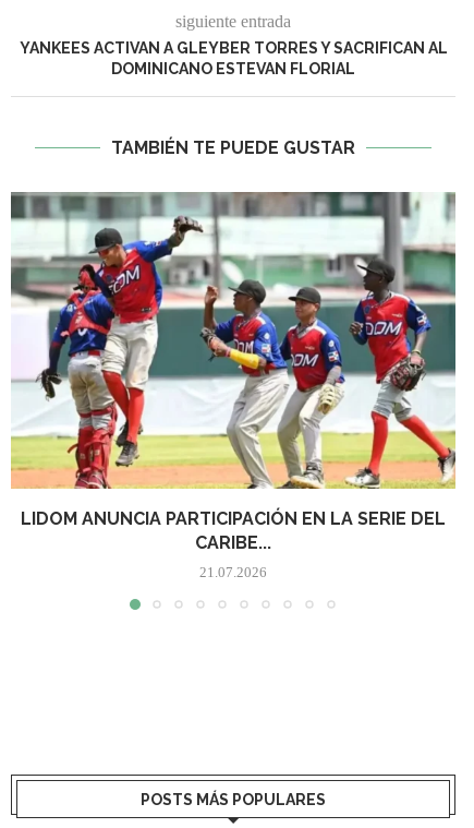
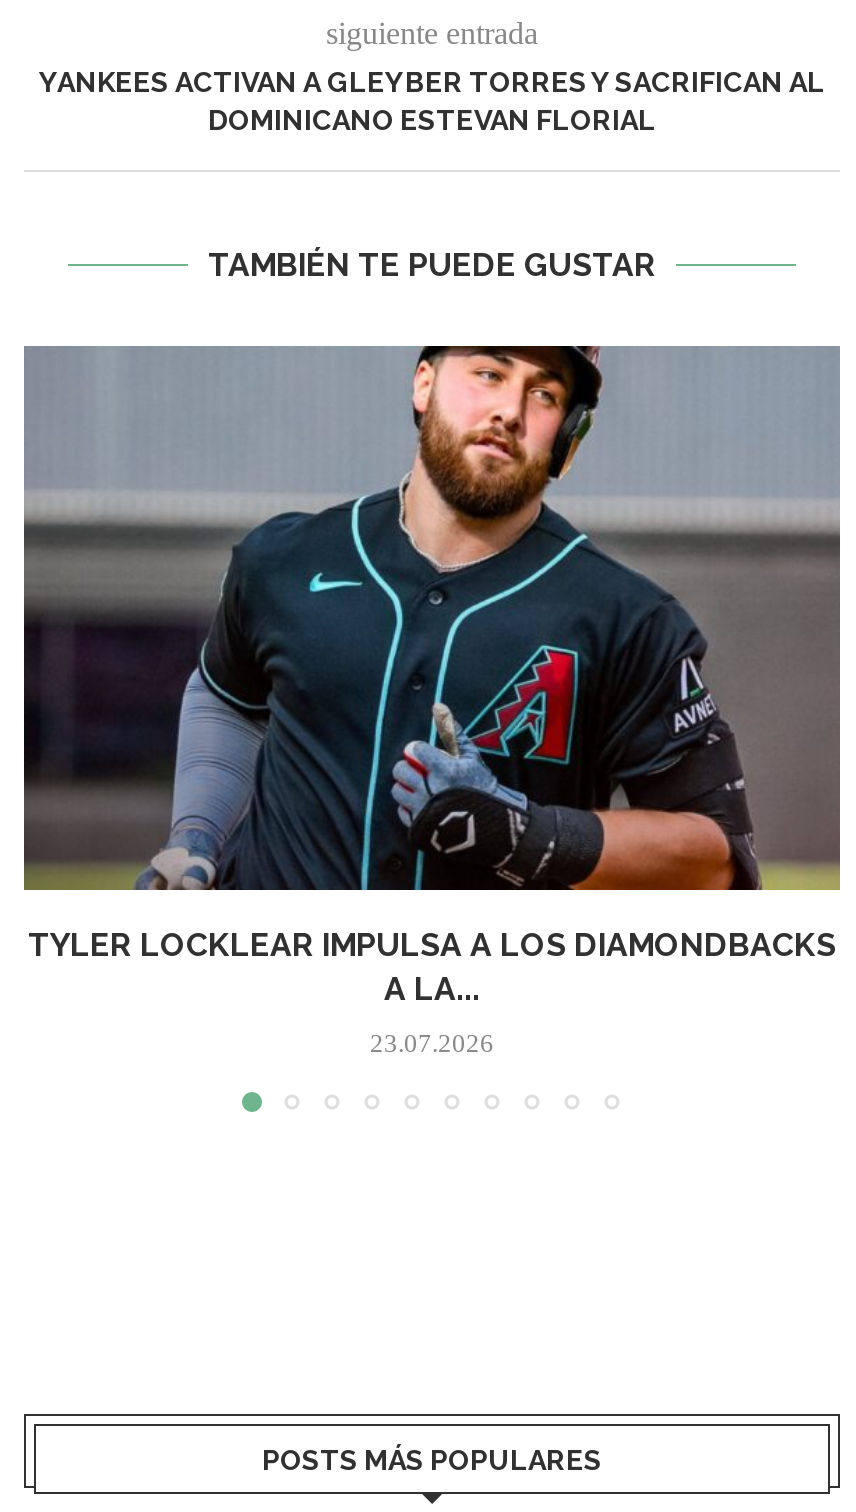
- [image]
- LIDOM ANUNCIA PARTICIPACIÓN EN LA SERIE DEL
- CARIBE...
+ [image]
+ TYLER LOCKLEAR IMPULSA A LOS DIAMONDBACKS
+ A LA...

- 21.07.2026
+ 23.07.2026
